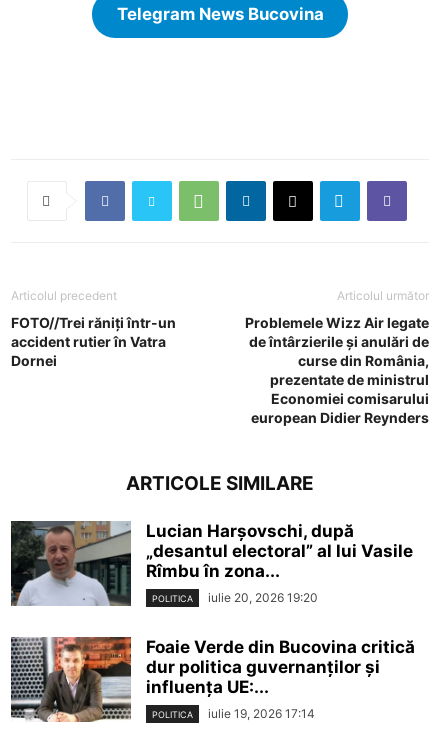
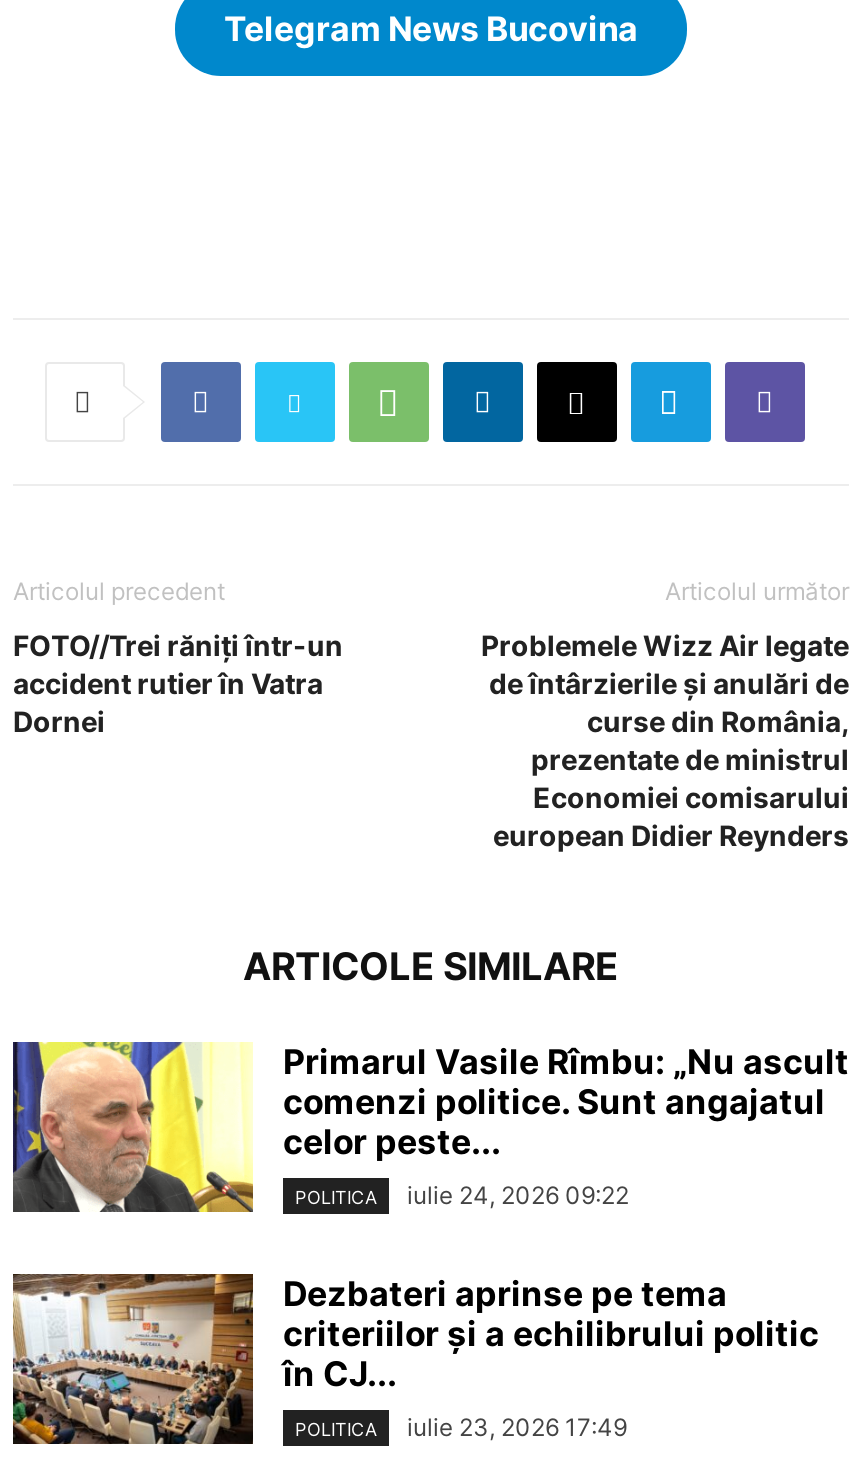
- [image]
- Lucian Harșovschi, după
- „desantul electoral” al lui Vasile
- Rîmbu în zona...
+ [image]
+ Primarul Vasile Rîmbu: „Nu ascult
+ comenzi politice. Sunt angajatul
+ celor peste...

- POLITICA iulie 20, 2026 19:20
+ POLITICA iulie 24, 2026 09:22

- [image]
- Foaie Verde din Bucovina critică
- dur politica guvernanților și
- influența UE:...
+ [image]
+ Dezbateri aprinse pe tema
+ criteriilor și a echilibrului politic
+ în CJ...

- POLITICA iulie 19, 2026 17:14
+ POLITICA iulie 23, 2026 17:49
